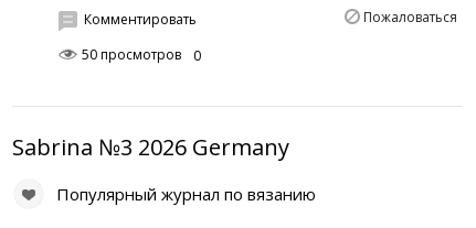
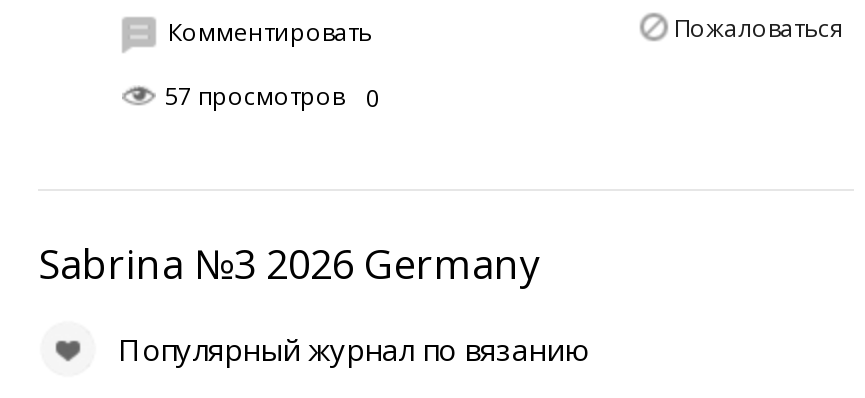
- 50 просмотров 0
+ 57 просмотров 0
